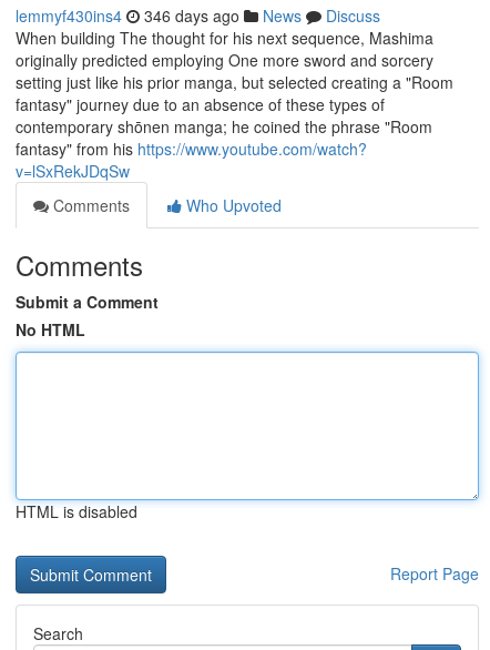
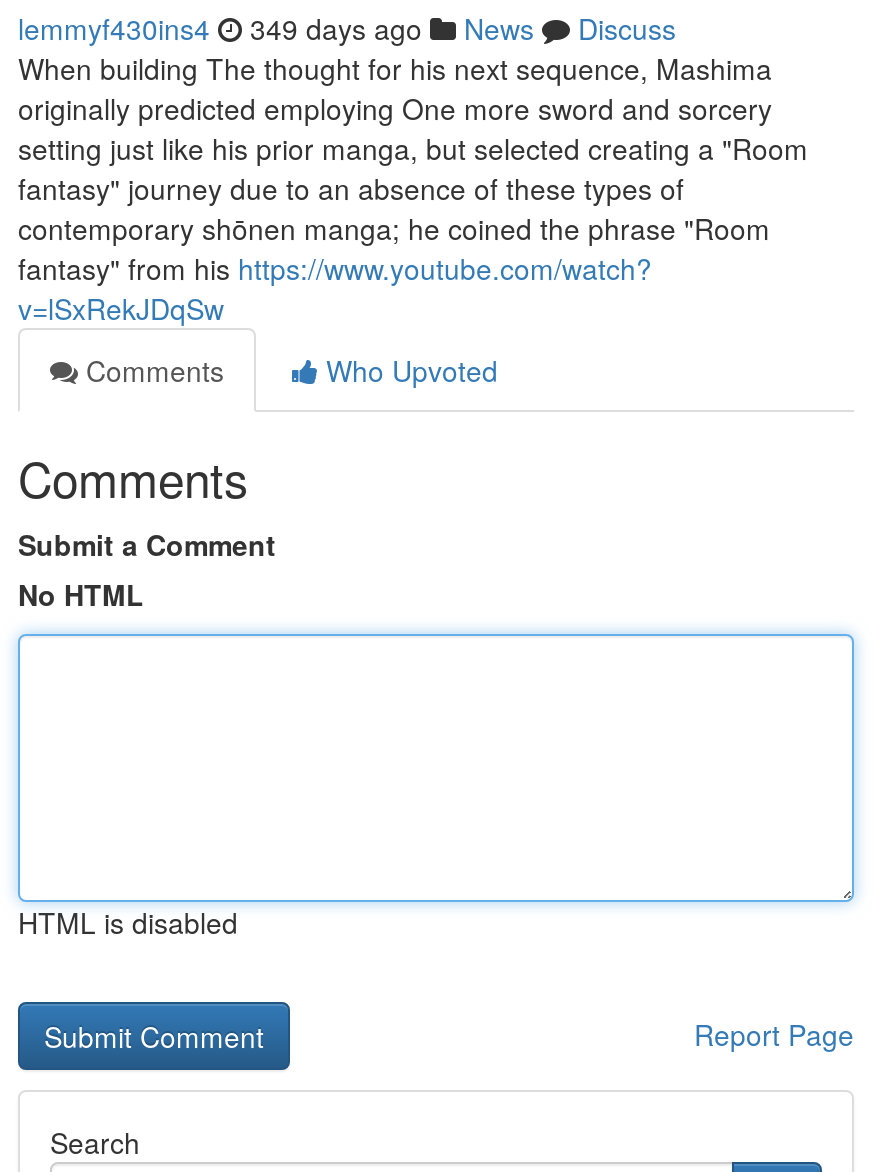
- lemmyf430ins4 346 days ago News Discuss
+ lemmyf430ins4 349 days ago News Discuss
